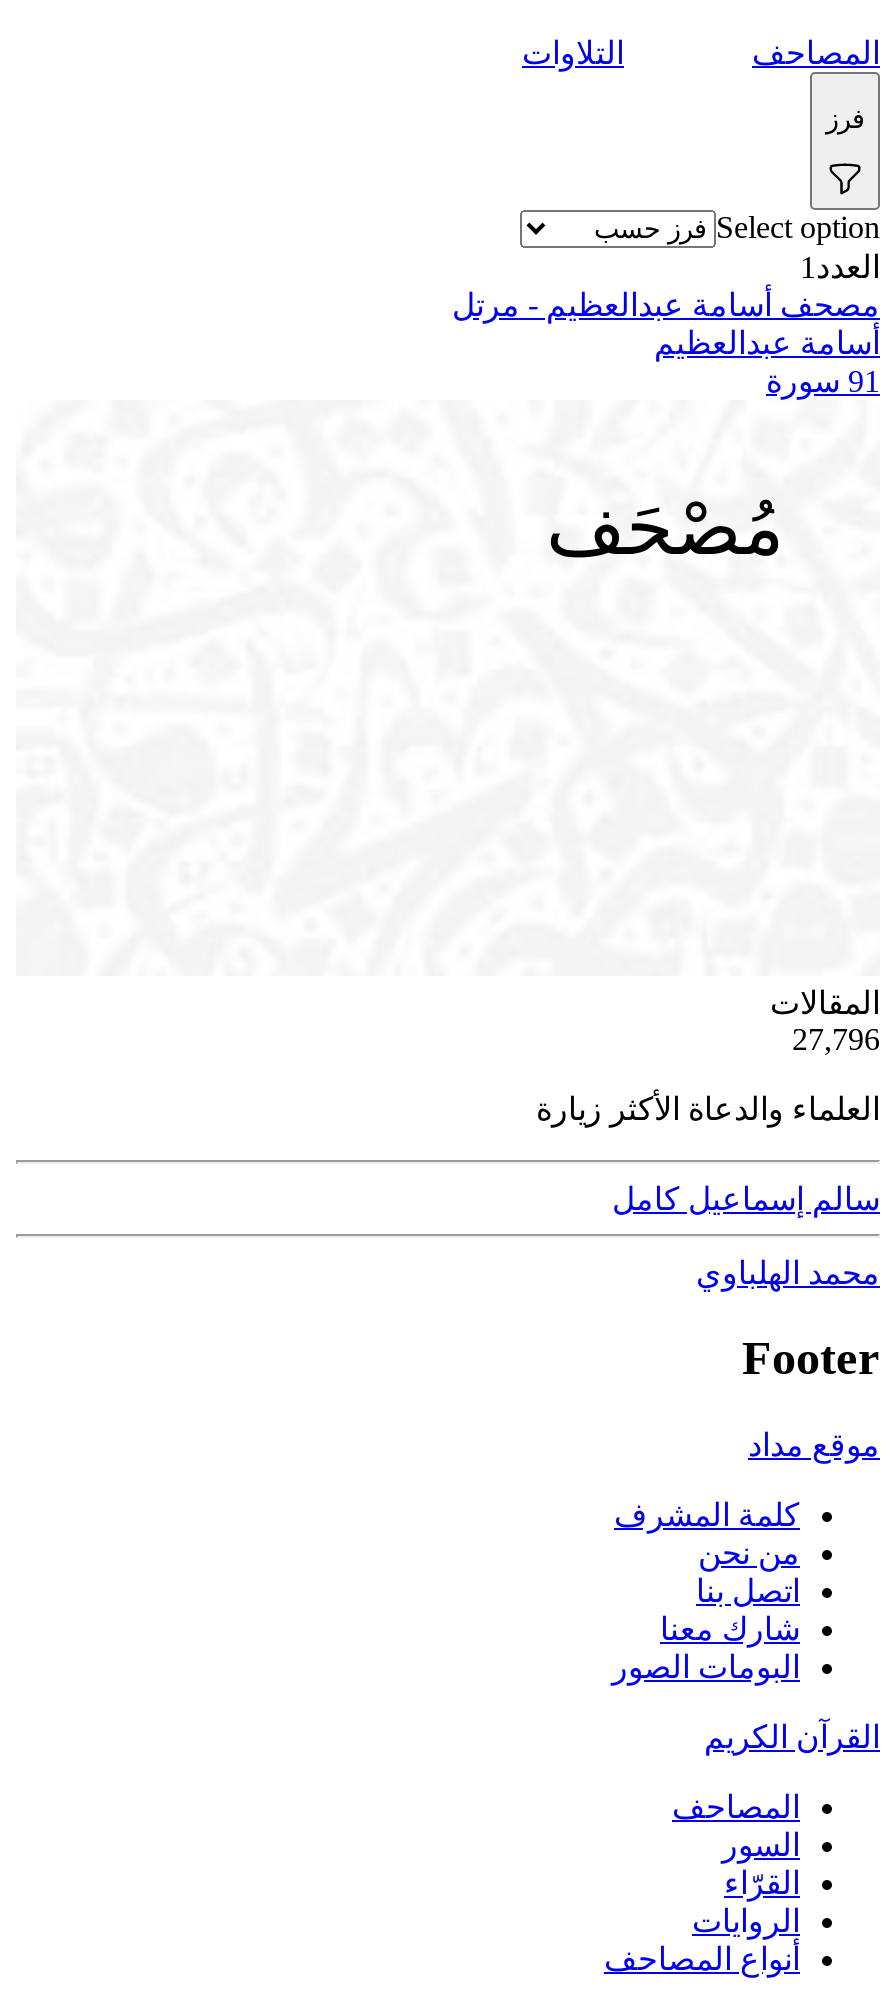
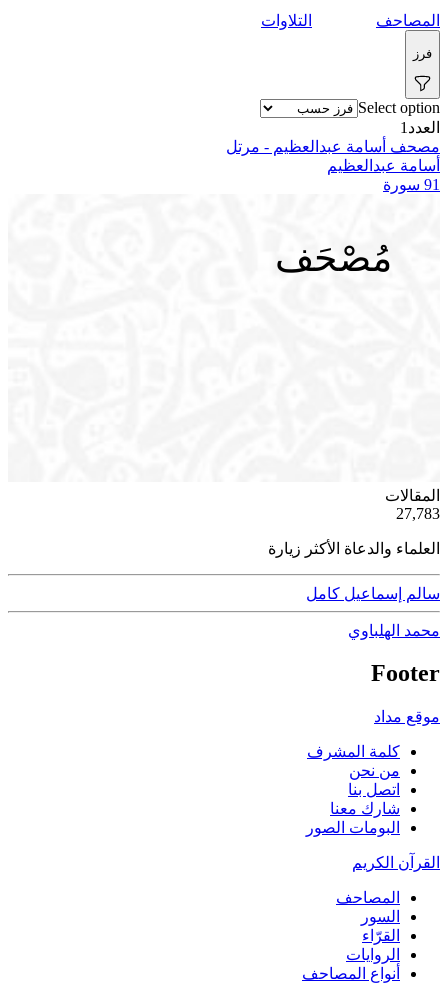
- 27,796
+ 27,783
